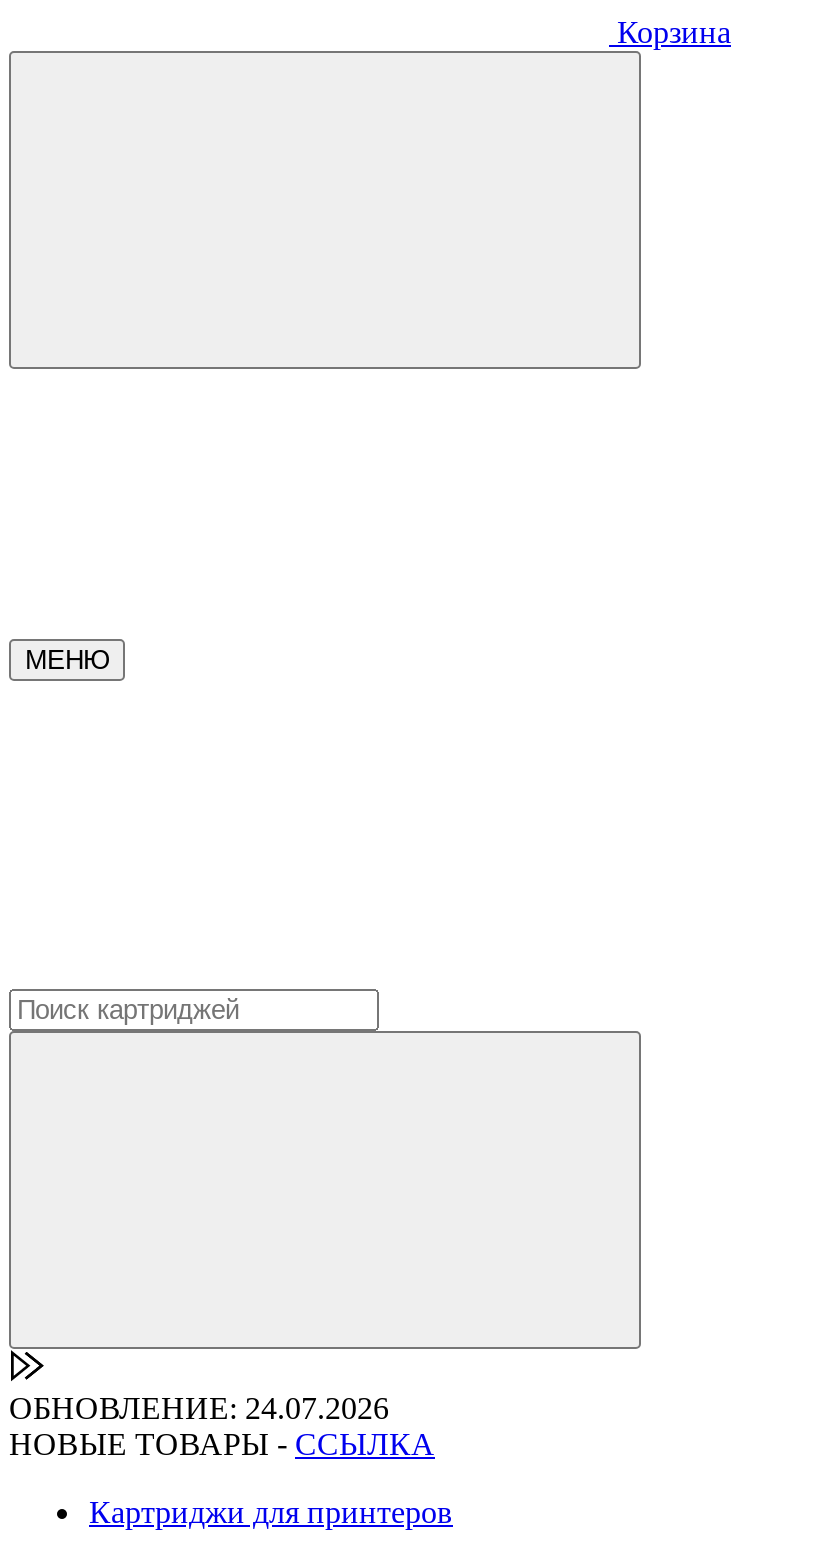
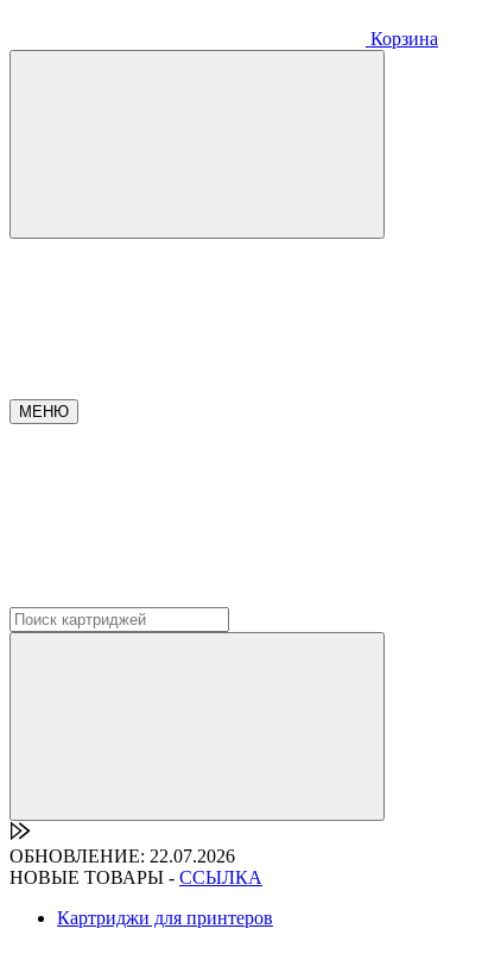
- ОБНОВЛЕНИЕ: 24.07.2026
+ ОБНОВЛЕНИЕ: 22.07.2026
